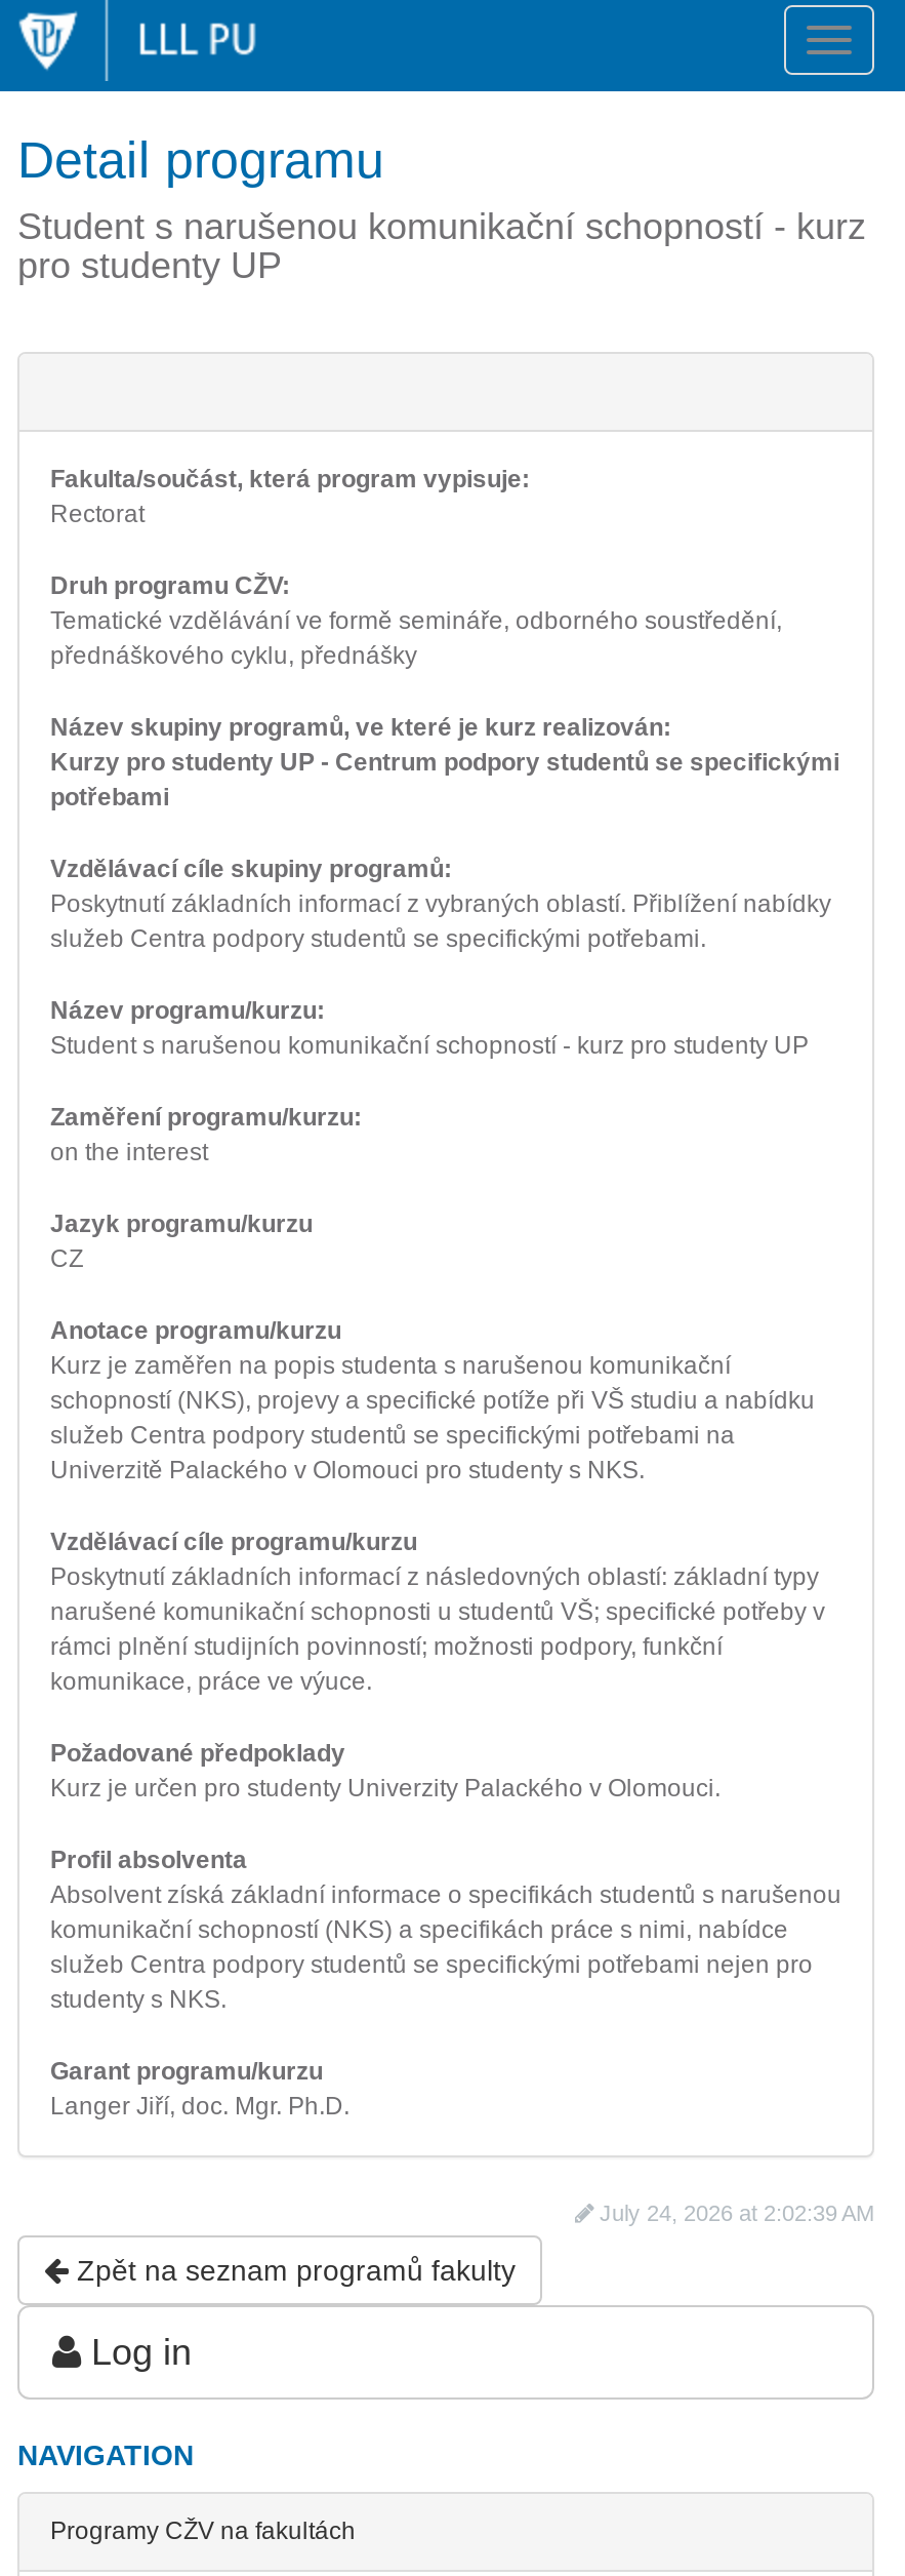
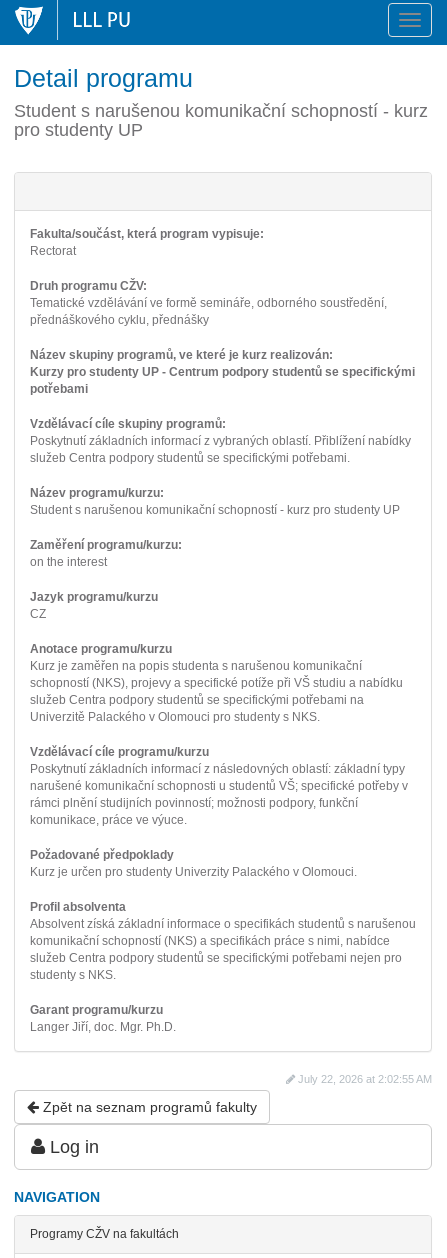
- July 24, 2026 at 2:02:39 AM
+ July 22, 2026 at 2:02:55 AM
